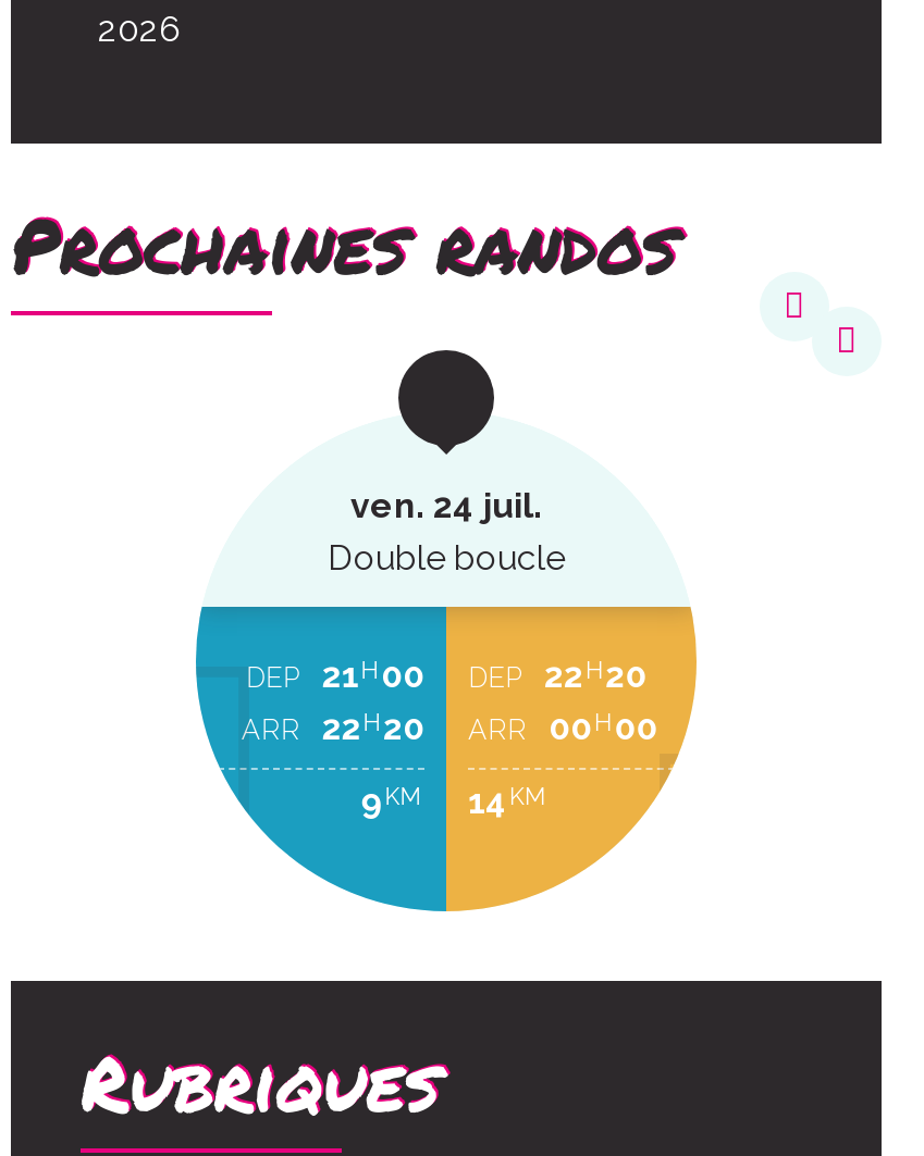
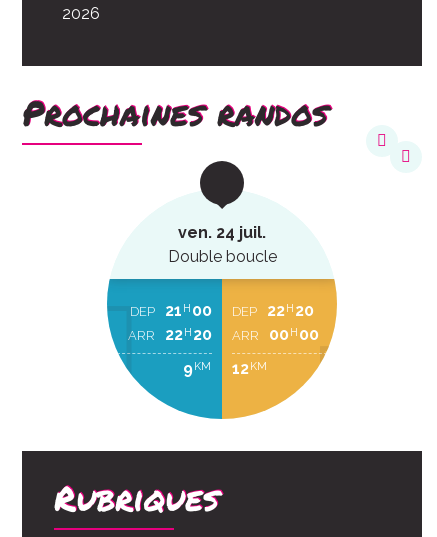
- 14 KM
+ 12 KM
